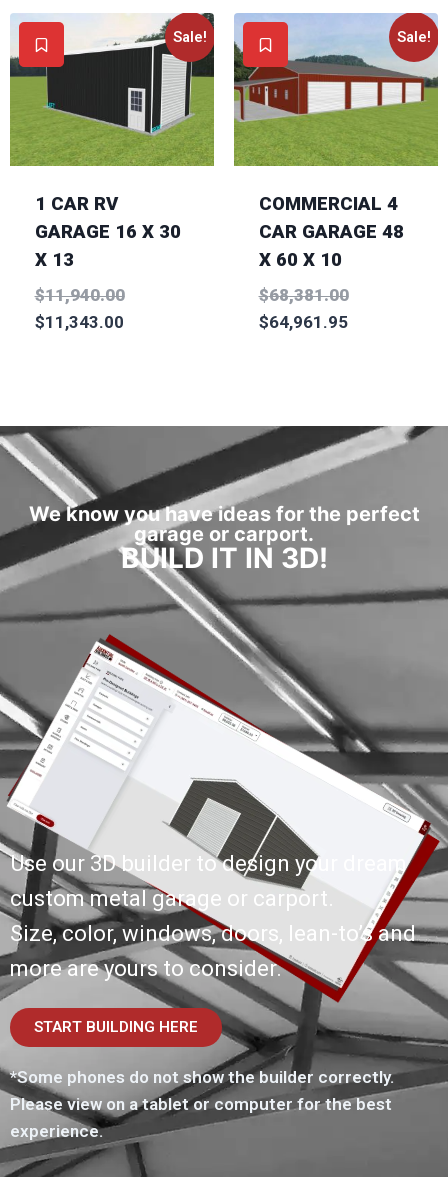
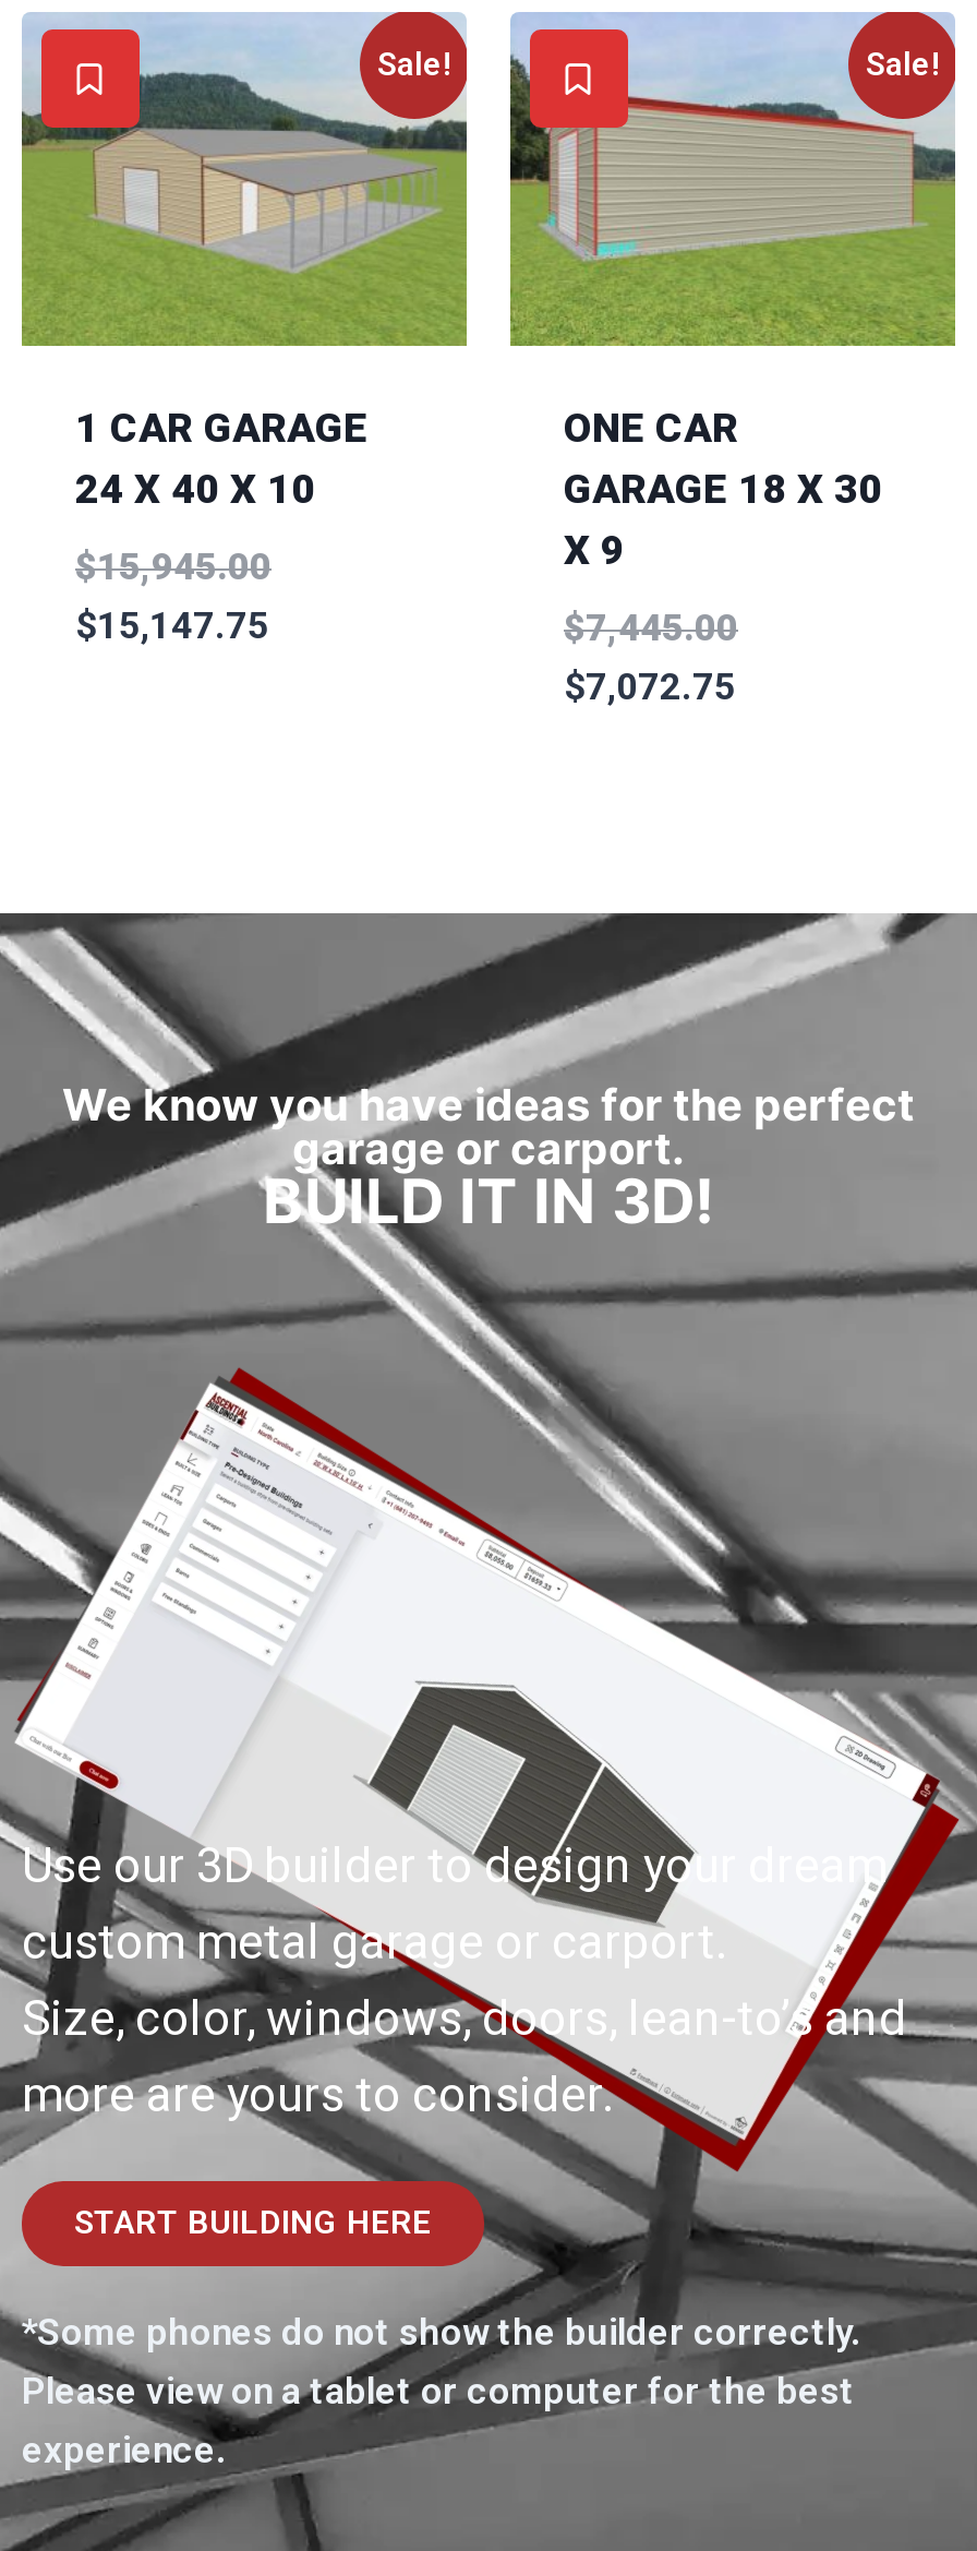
- [image]
+ [image]

- [image]
+ [image]

- 1 CAR RV
- GARAGE 16 X 30
- X 13
+ 1 CAR GARAGE
+ 24 X 40 X 10

- COMMERCIAL 4
- CAR GARAGE 48
- X 60 X 10
+ ONE CAR
+ GARAGE 18 X 30
+ X 9

- $11,940.00
- $11,343.00
+ $15,945.00
+ $15,147.75

- $68,381.00
- $64,961.95
+ $7,445.00
+ $7,072.75
